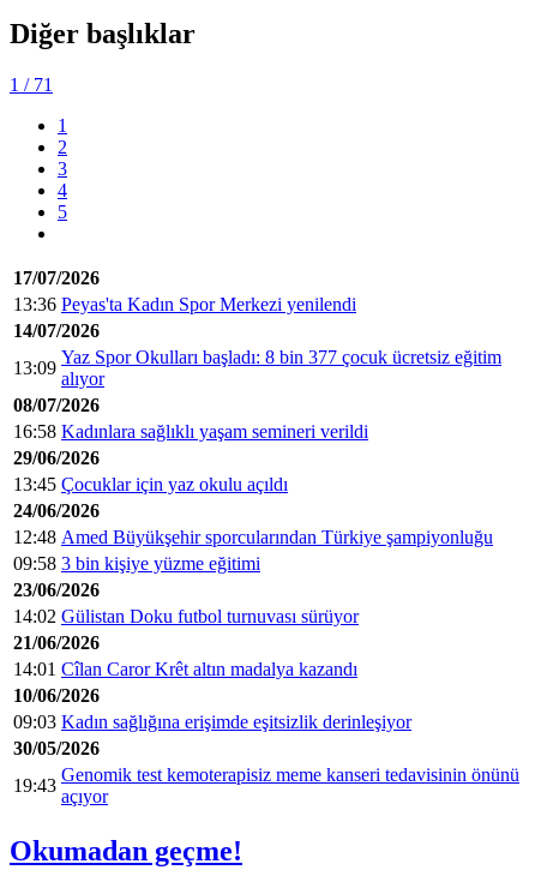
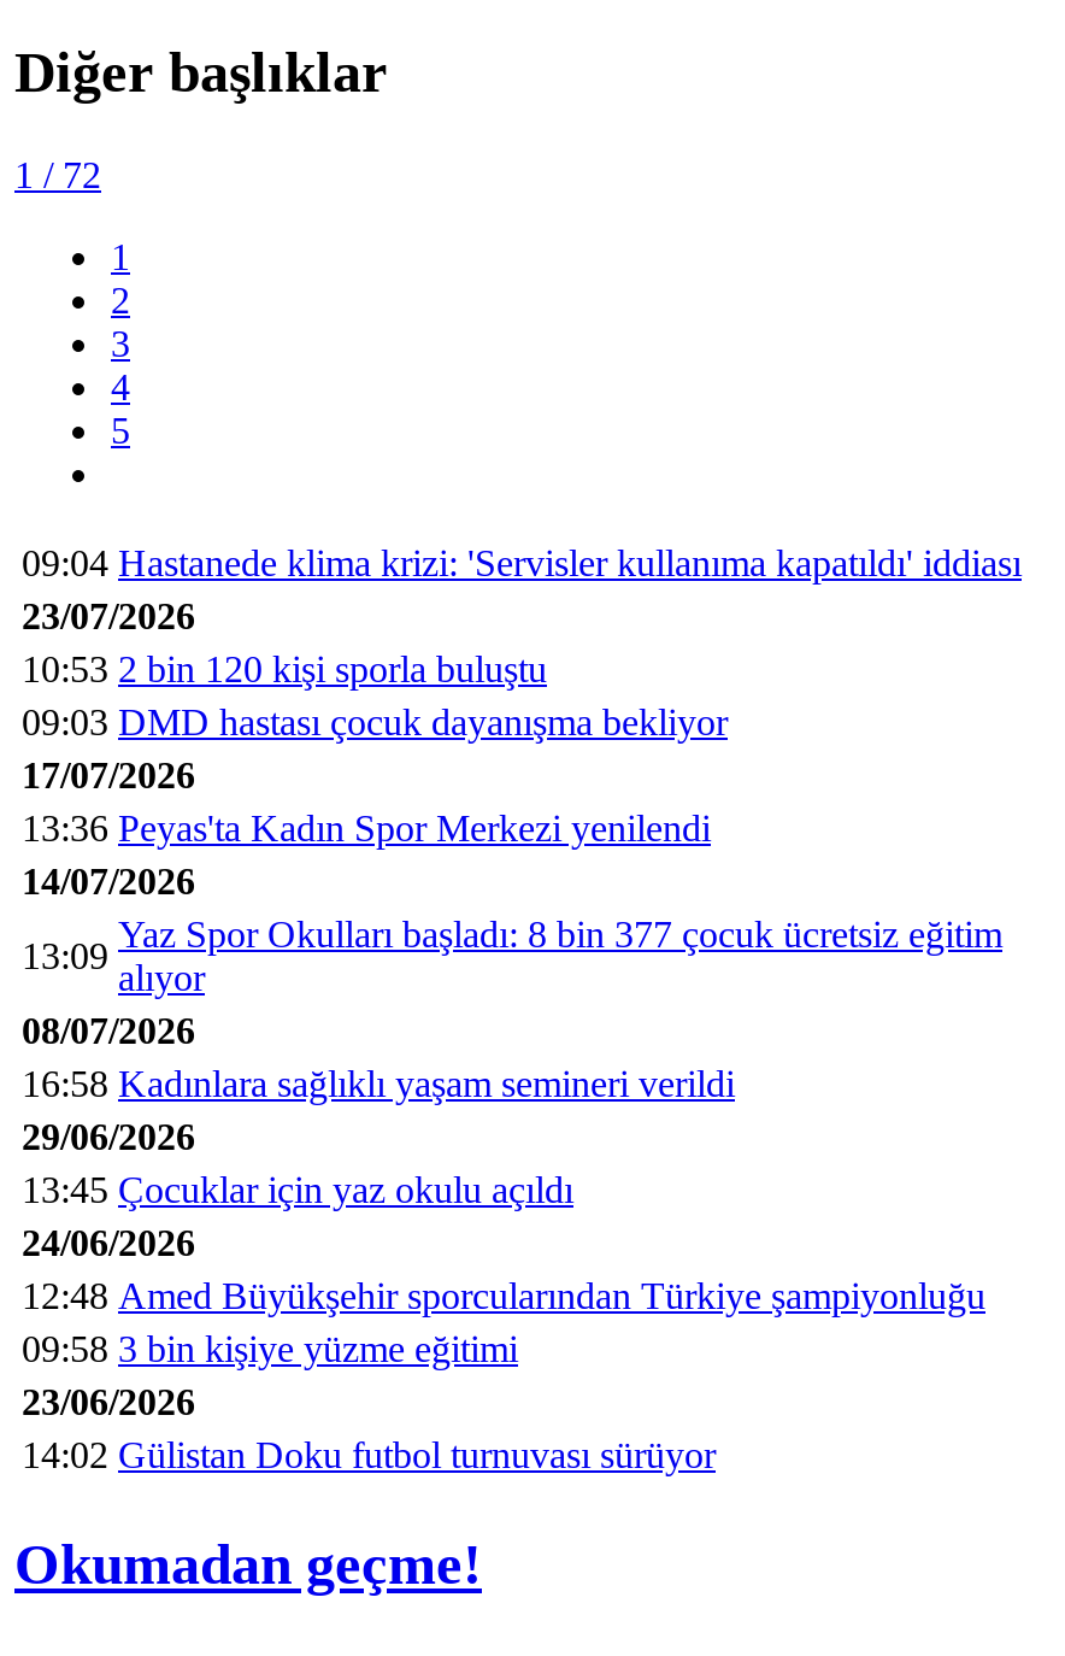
- 1 / 71
+ 1 / 72

+ 09:04 Hastanede klima krizi: 'Servisler kullanıma kapatıldı' iddiası
+ 23/07/2026
+ 10:53 2 bin 120 kişi sporla buluştu
+ 09:03 DMD hastası çocuk dayanışma bekliyor

moved down: 17/07/2026 | 13:36 Peyas'ta Kadın Spor Merkezi yenilendi | 14/07/2026 | ... | 23/06/2026 | 14:02 Gülistan Doku futbol turnuvası sürüyor

- 21/06/2026
- 14:01 Cîlan Caror Krêt altın madalya kazandı
- 10/06/2026
- 09:03 Kadın sağlığına erişimde eşitsizlik derinleşiyor
- 30/05/2026
- 19:43

- Genomik test kemoterapisiz meme kanseri tedavisinin önünü
- açıyor
